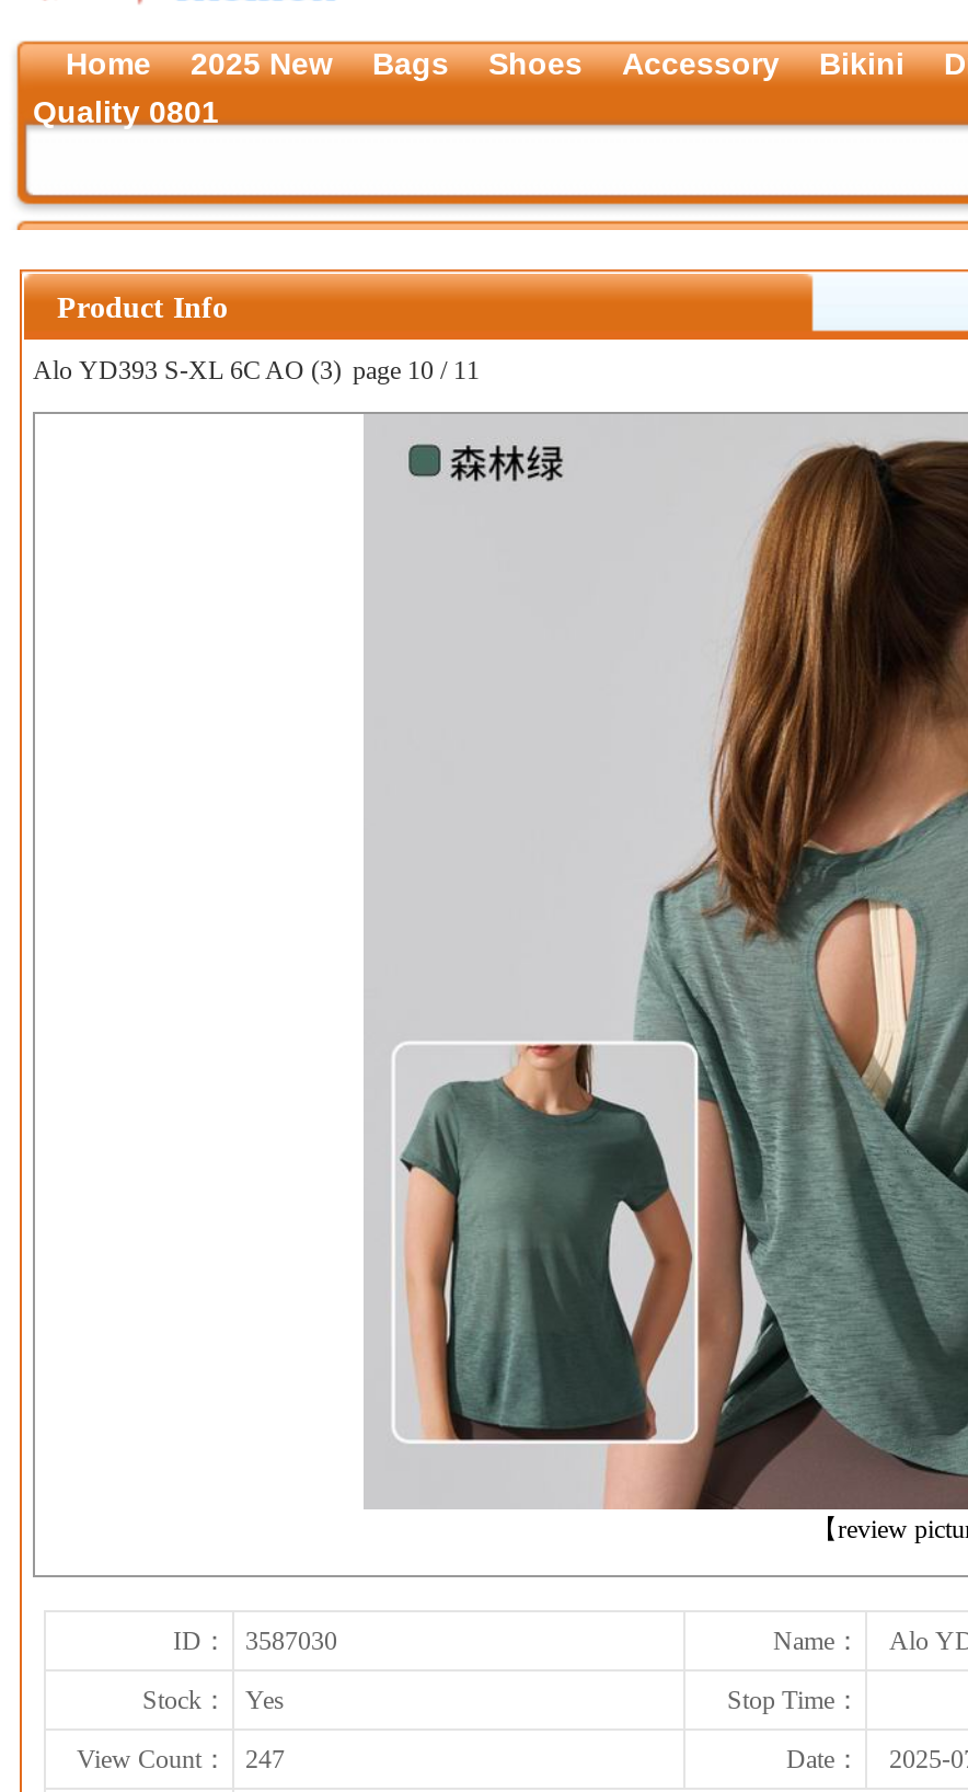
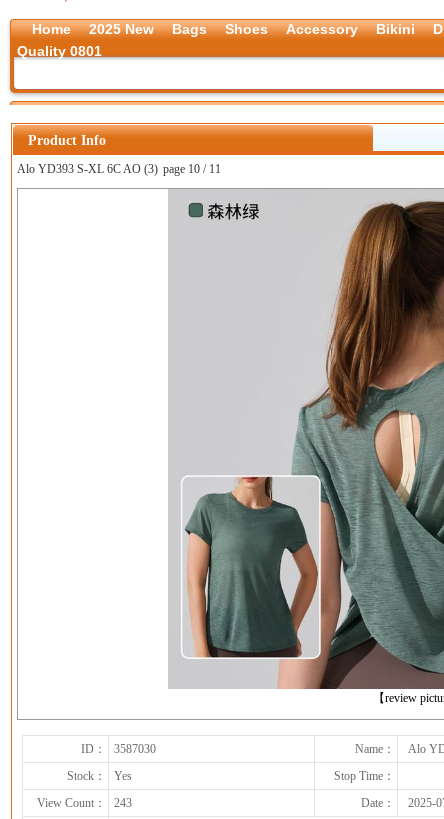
- View Count： 247
+ View Count： 243
